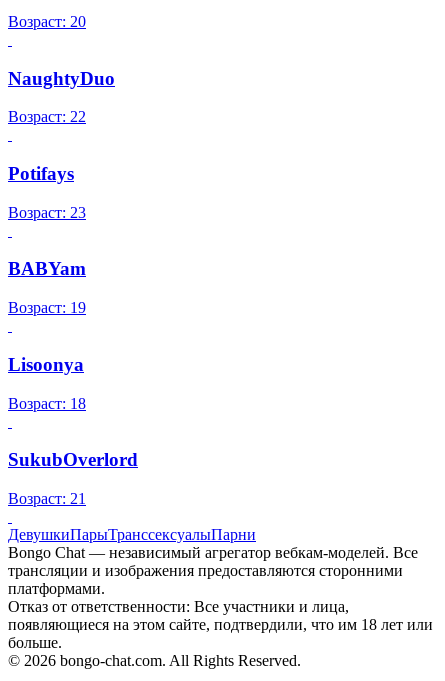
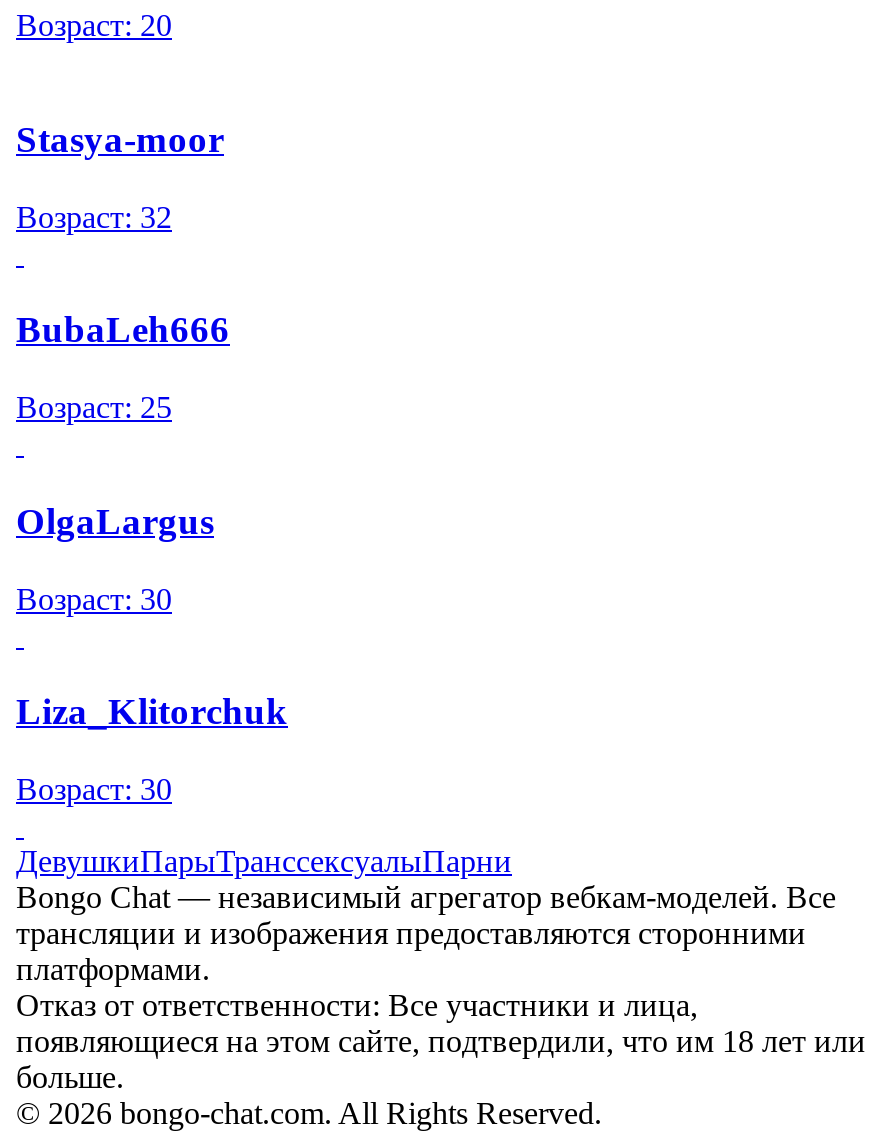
- NaughtyDuo
- Возраст: 22
- Potifays
- Возраст: 23
- BABYam
- Возраст: 19
- Lisoonya
- Возраст: 18
- SukubOverlord
- Возраст: 21
+ Stasya-moor
+ Возраст: 32
+ BubaLeh666
+ Возраст: 25
+ OlgaLargus
+ Возраст: 30
+ Liza_Klitorchuk
+ Возраст: 30
